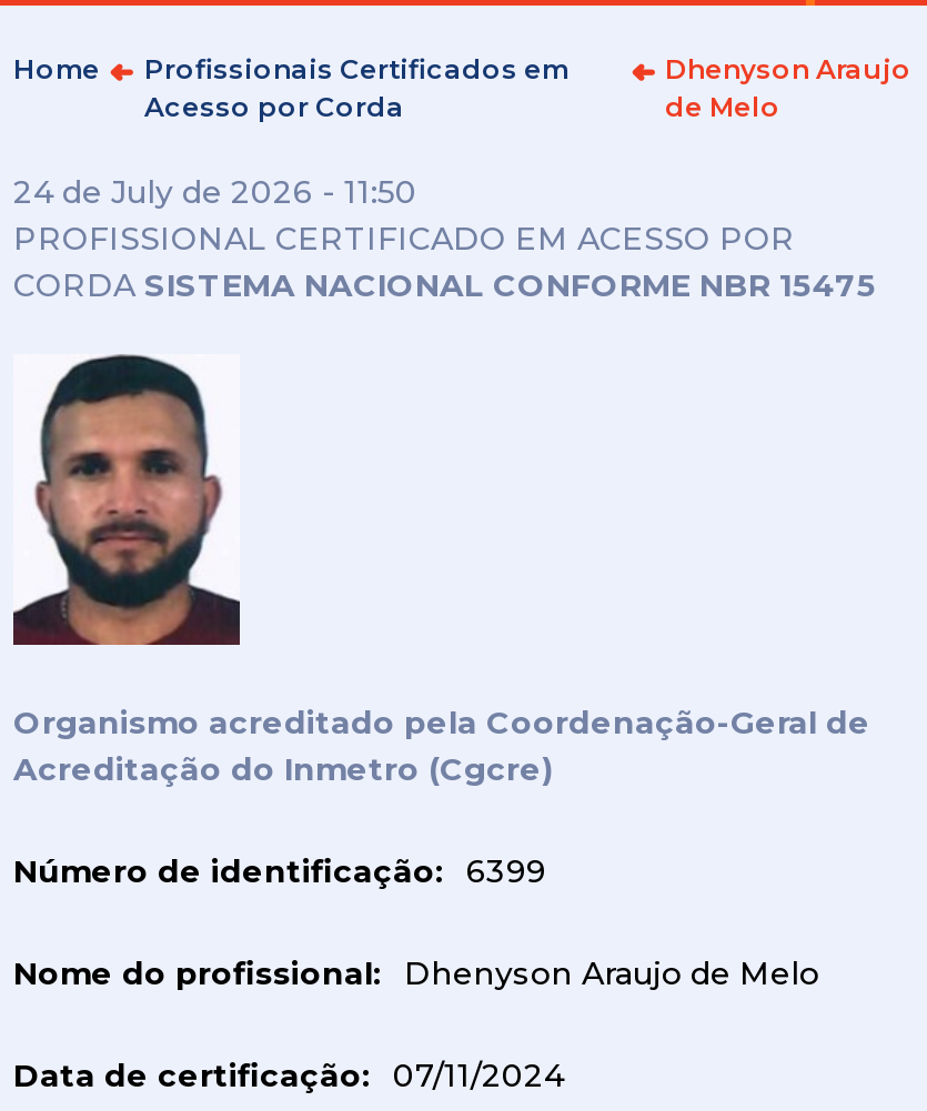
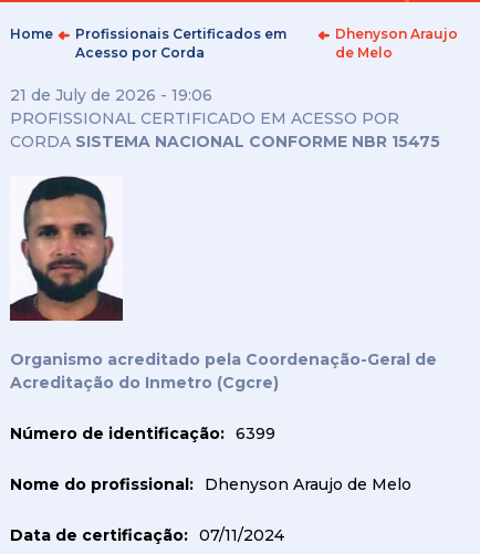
- 24 de July de 2026 - 11:50
+ 21 de July de 2026 - 19:06
